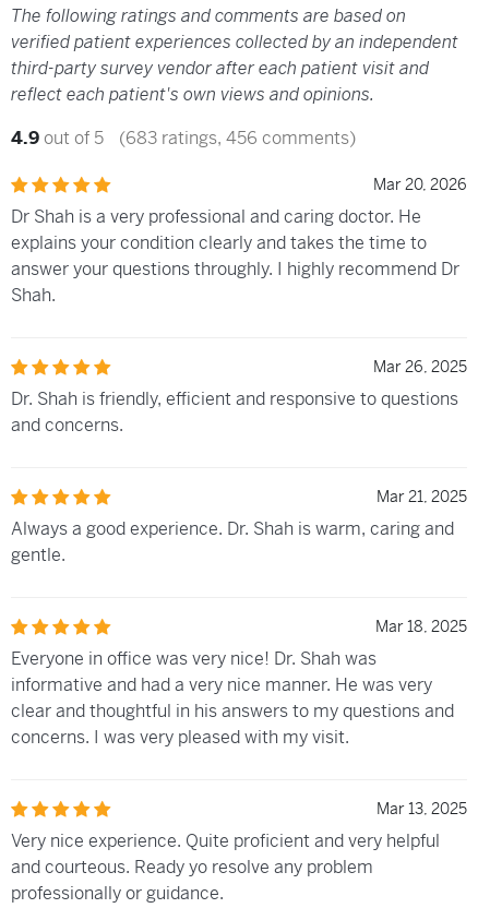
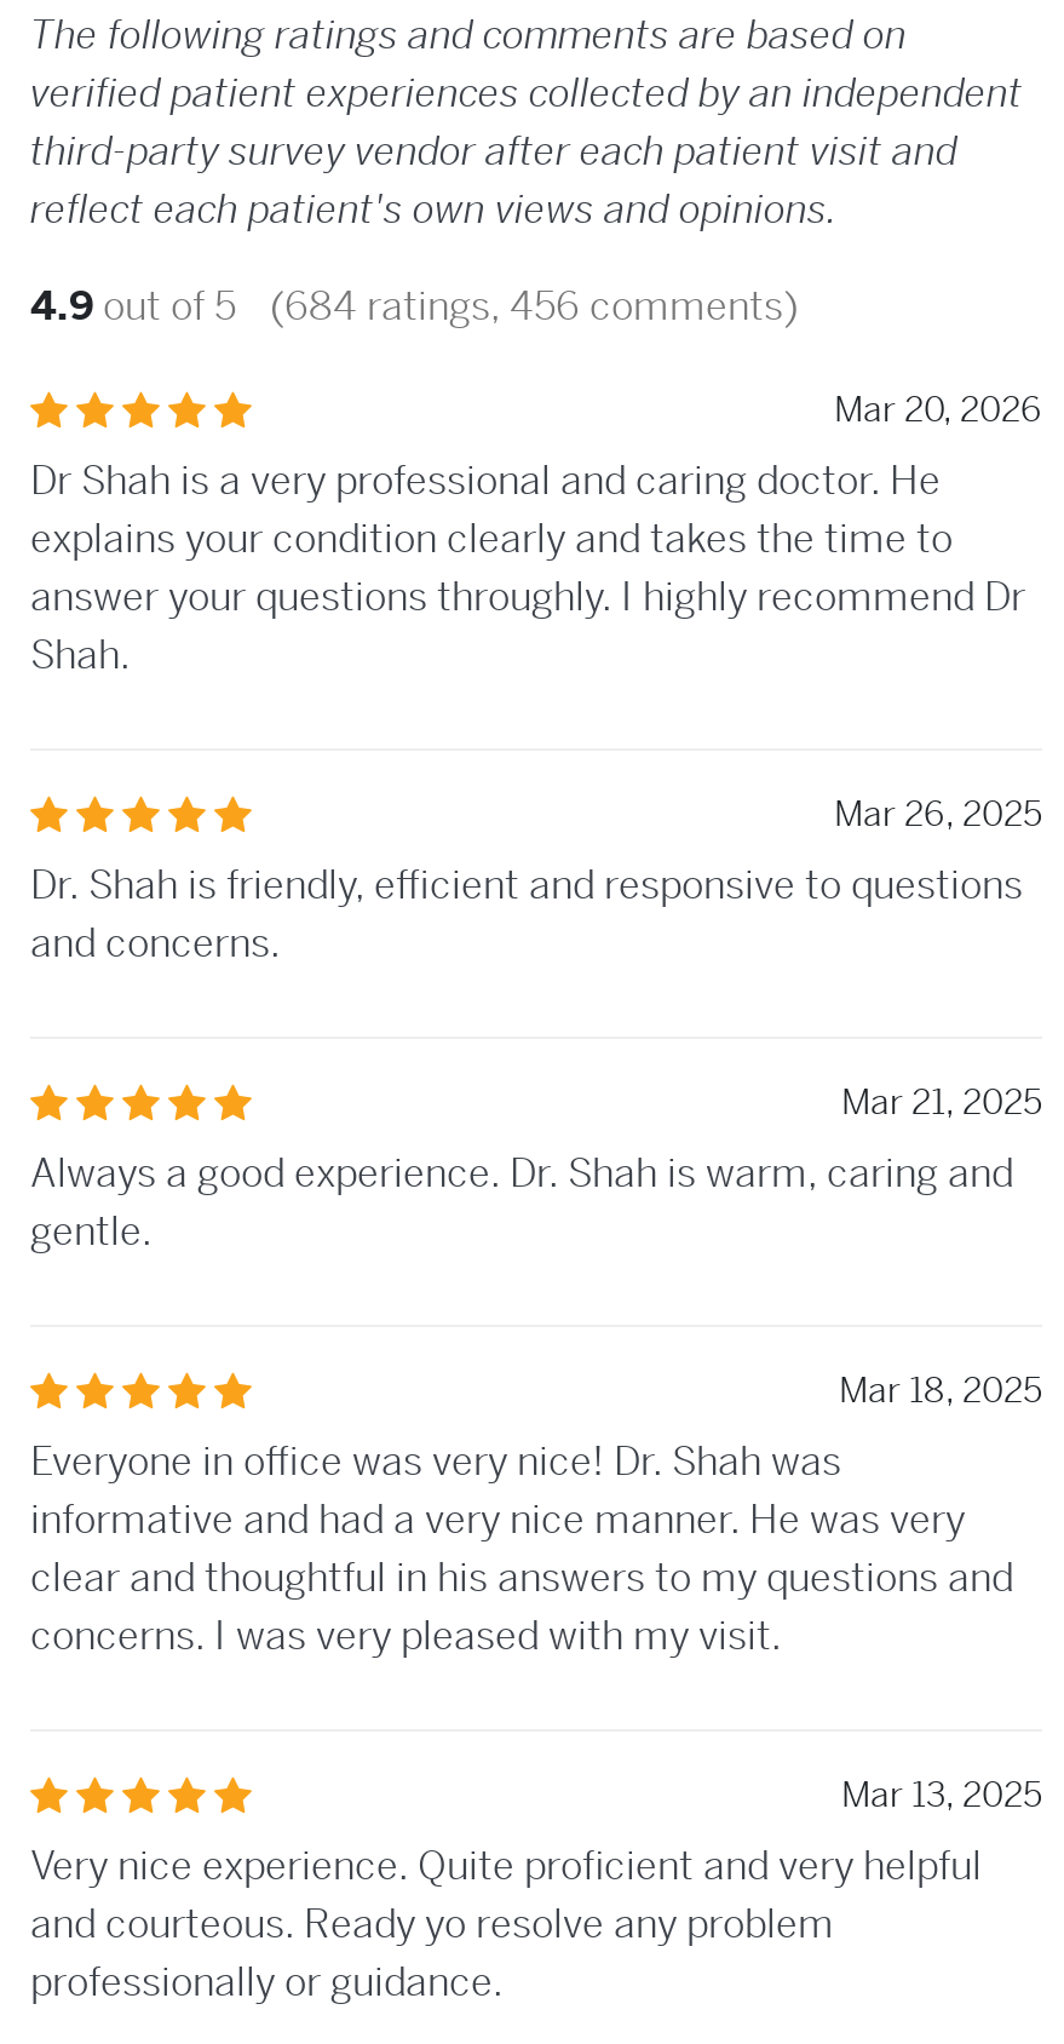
- (683 ratings, 456 comments)
+ (684 ratings, 456 comments)
